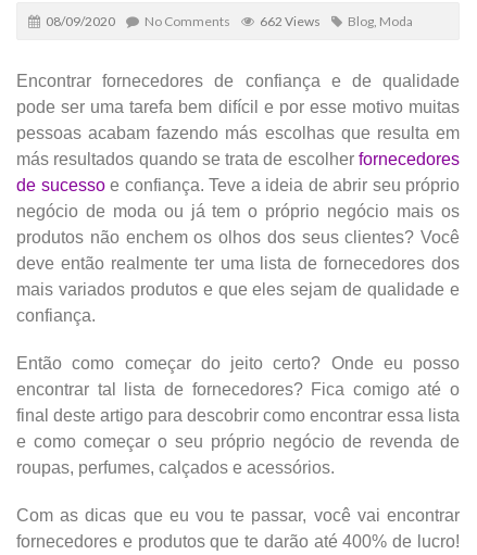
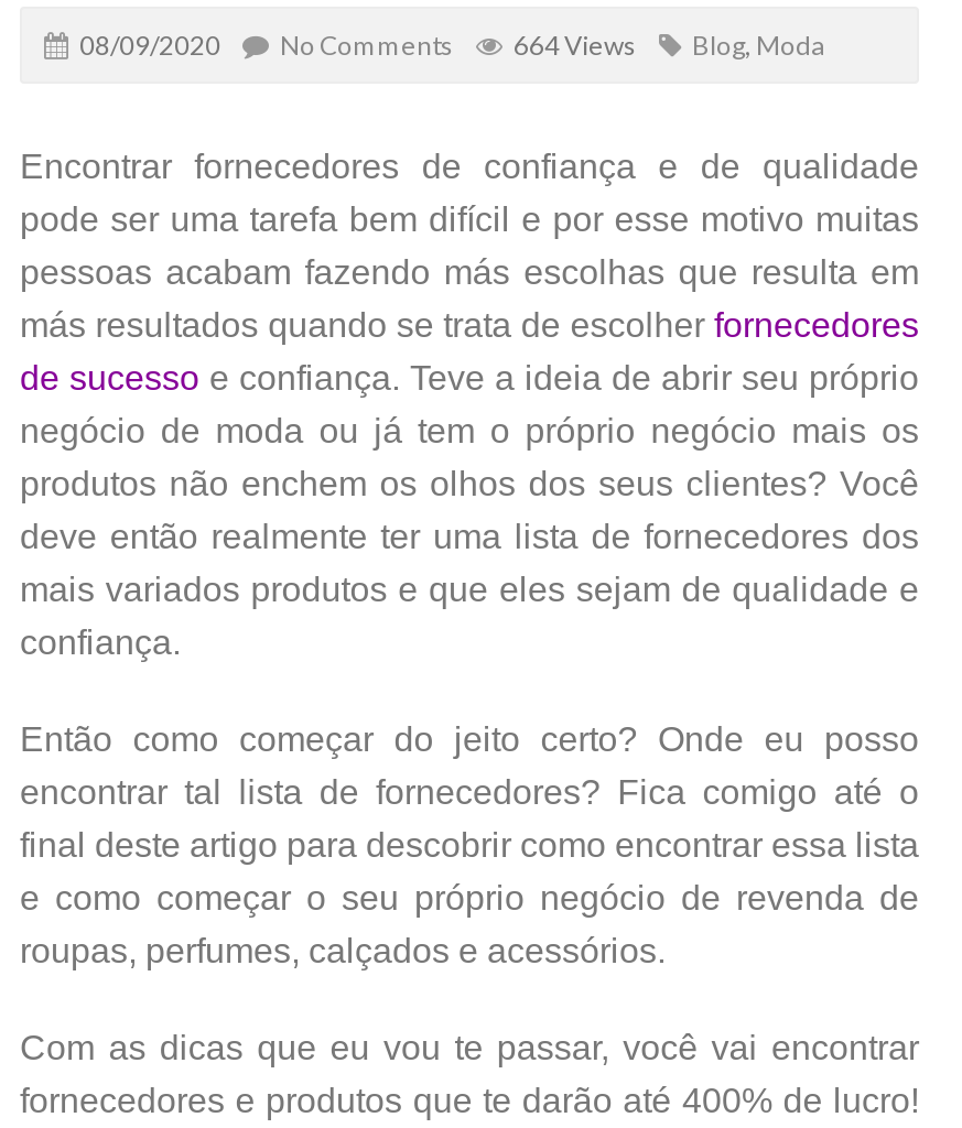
- 08/09/2020 No Comments 662 Views Blog, Moda
+ 08/09/2020 No Comments 664 Views Blog, Moda
